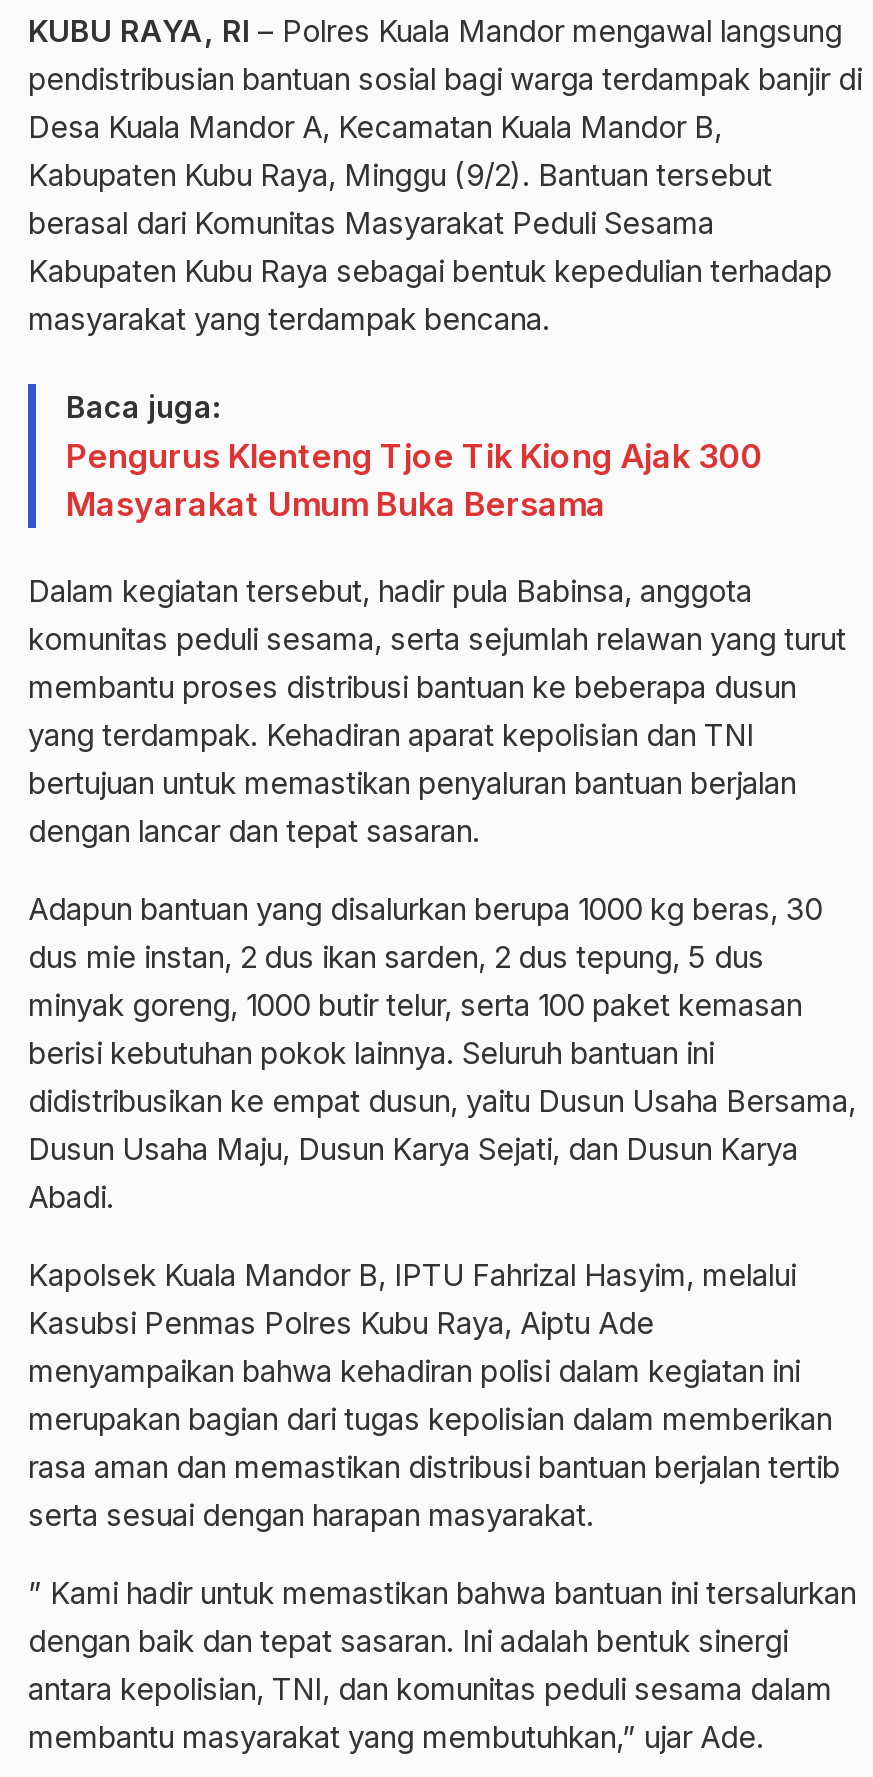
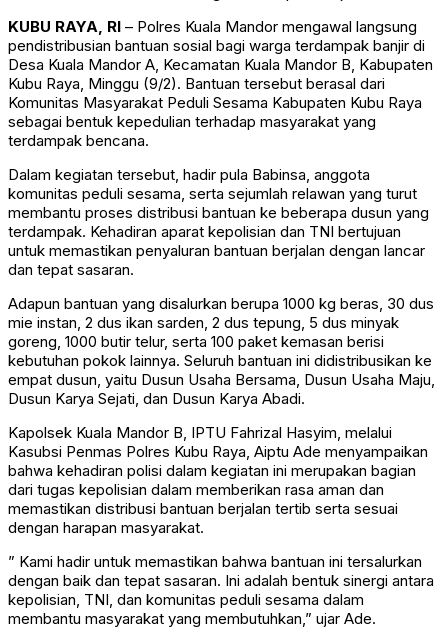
- Desa Kuala Mandor A, Kecamatan Kuala Mandor B,
- Kabupaten Kubu Raya, Minggu (9/2). Bantuan tersebut
- berasal dari Komunitas Masyarakat Peduli Sesama
- Kabupaten Kubu Raya sebagai bentuk kepedulian terhadap
- masyarakat yang terdampak bencana.
- Baca juga:
- Pengurus Klenteng Tjoe Tik Kiong Ajak 300
- Masyarakat Umum Buka Bersama
+ Desa Kuala Mandor A, Kecamatan Kuala Mandor B, Kabupaten
+ Kubu Raya, Minggu (9/2). Bantuan tersebut berasal dari
+ Komunitas Masyarakat Peduli Sesama Kabupaten Kubu Raya
+ sebagai bentuk kepedulian terhadap masyarakat yang
+ terdampak bencana.
